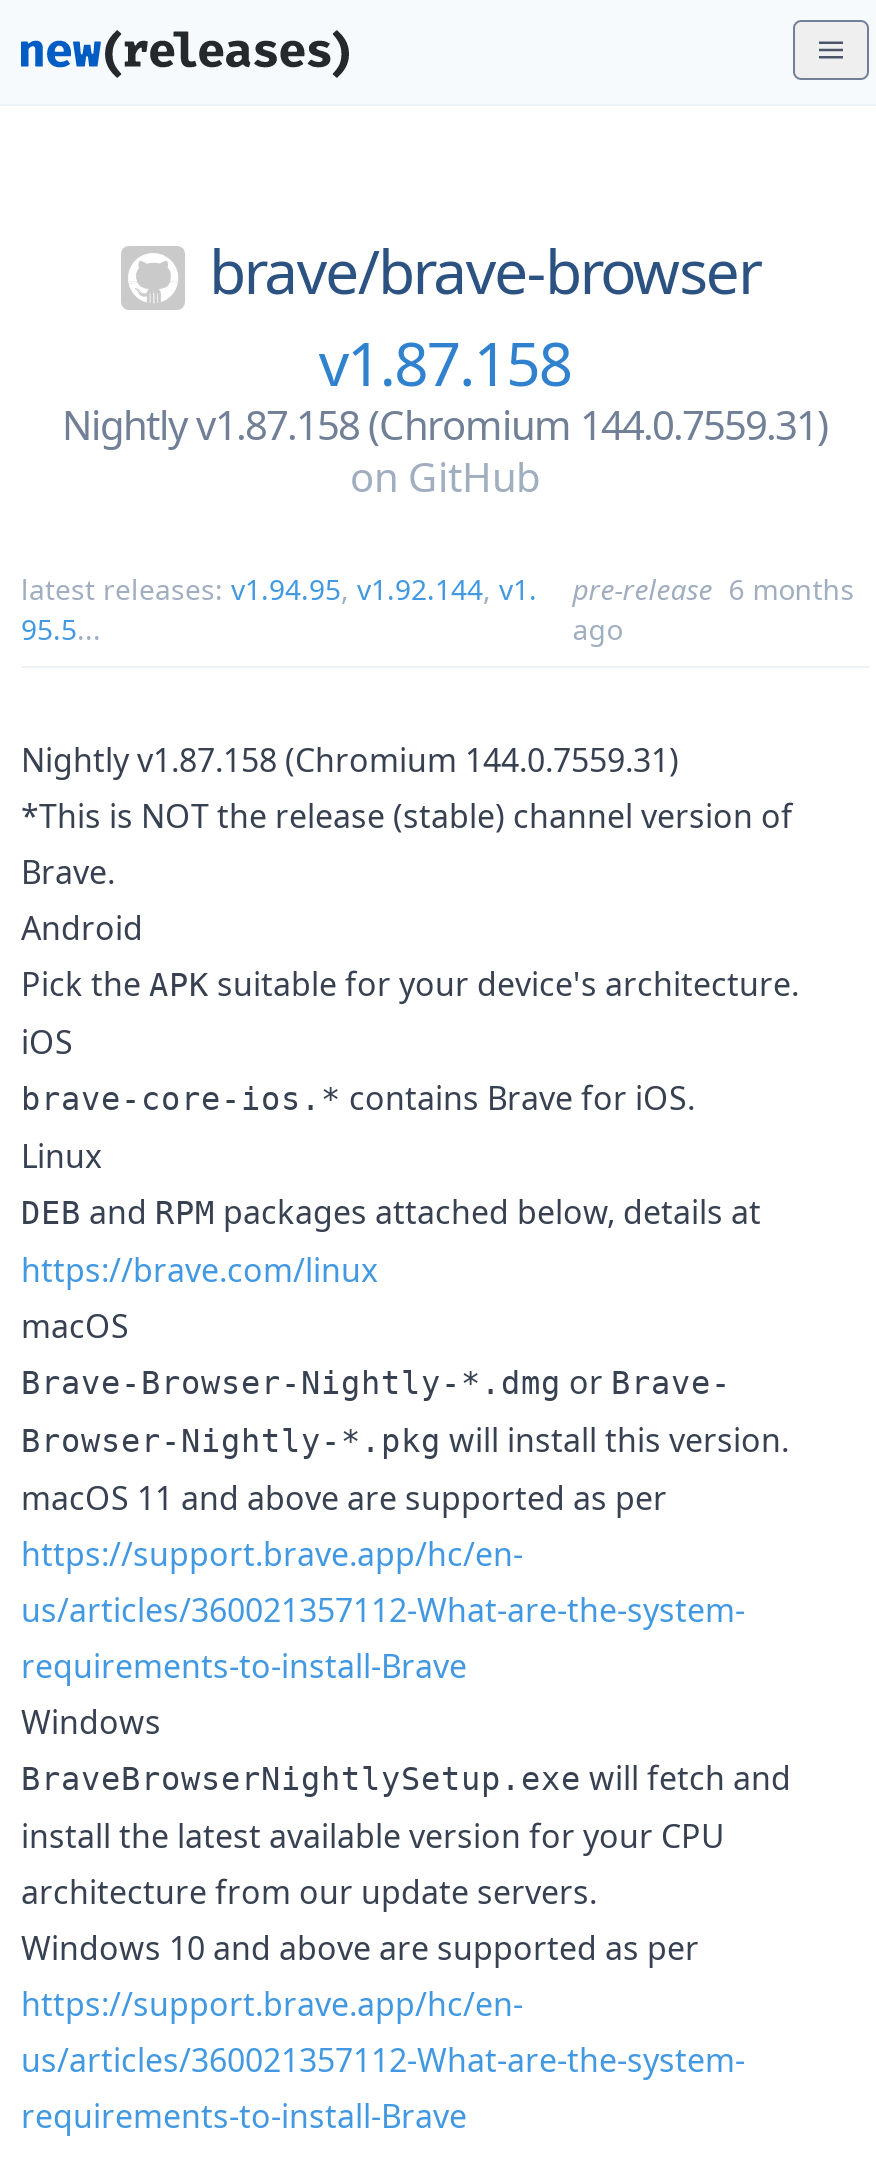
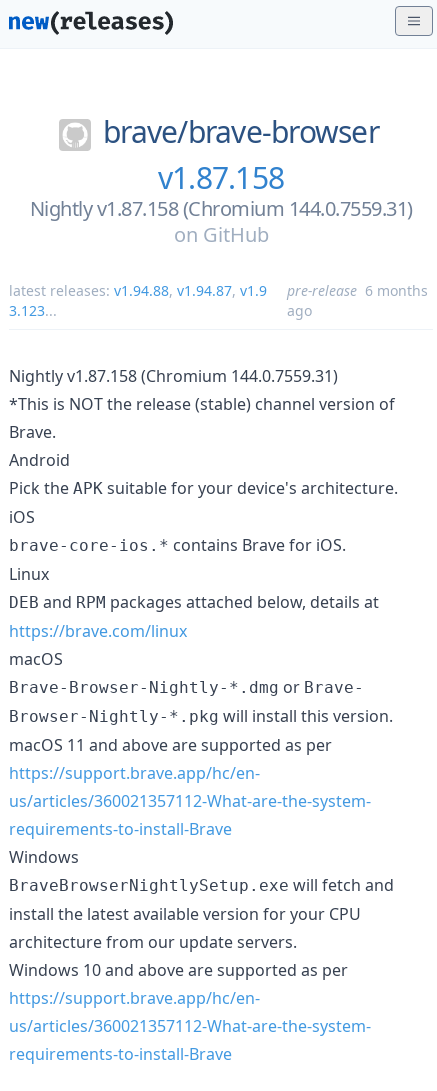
- latest releases: v1.94.95, v1.92.144, v1.
+ latest releases: v1.94.88, v1.94.87, v1.9

- 95.5...
+ 3.123...
